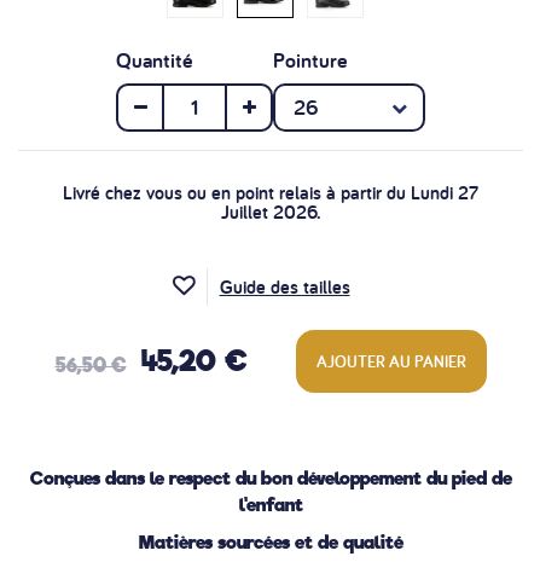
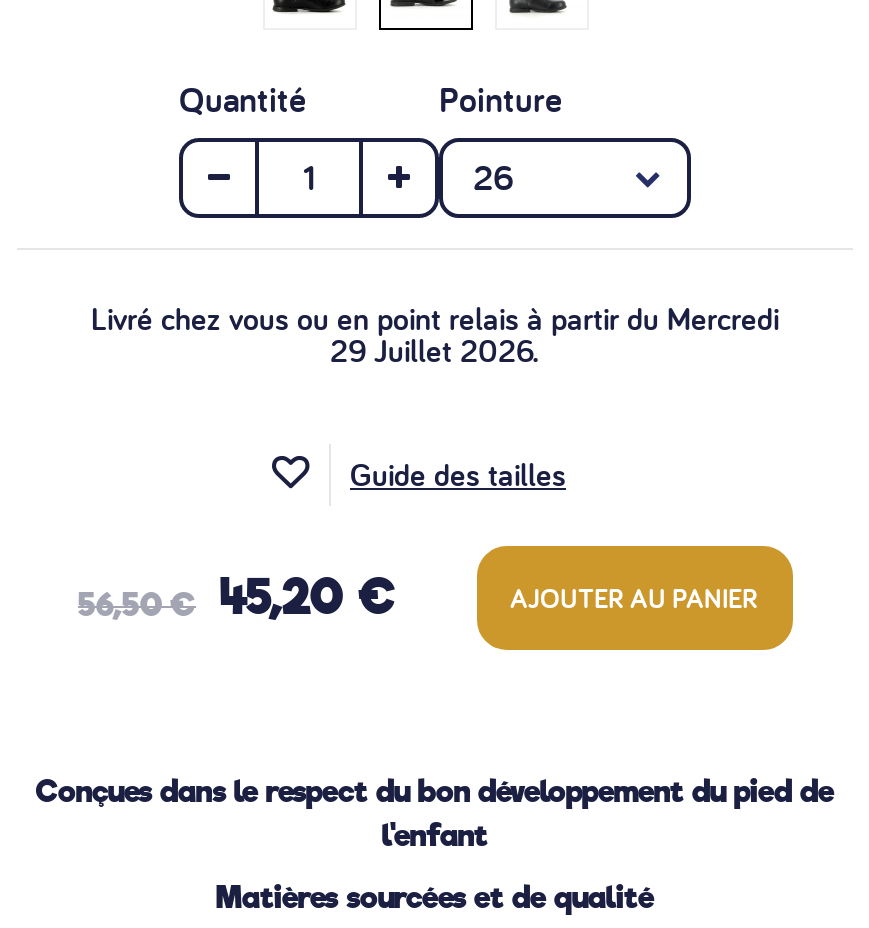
- Livré chez vous ou en point relais à partir du Lundi 27
- Juillet 2026.
+ Livré chez vous ou en point relais à partir du Mercredi
+ 29 Juillet 2026.
